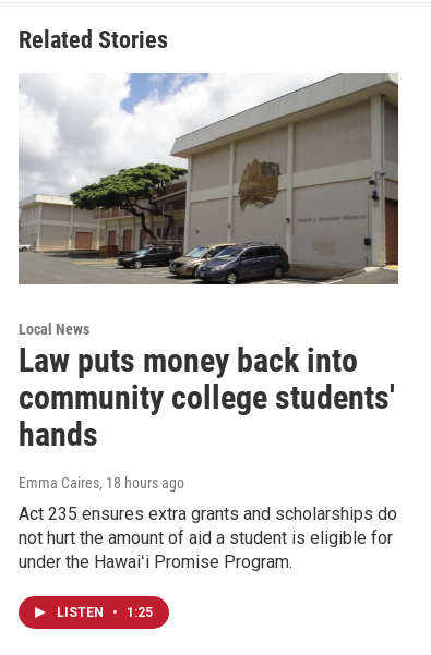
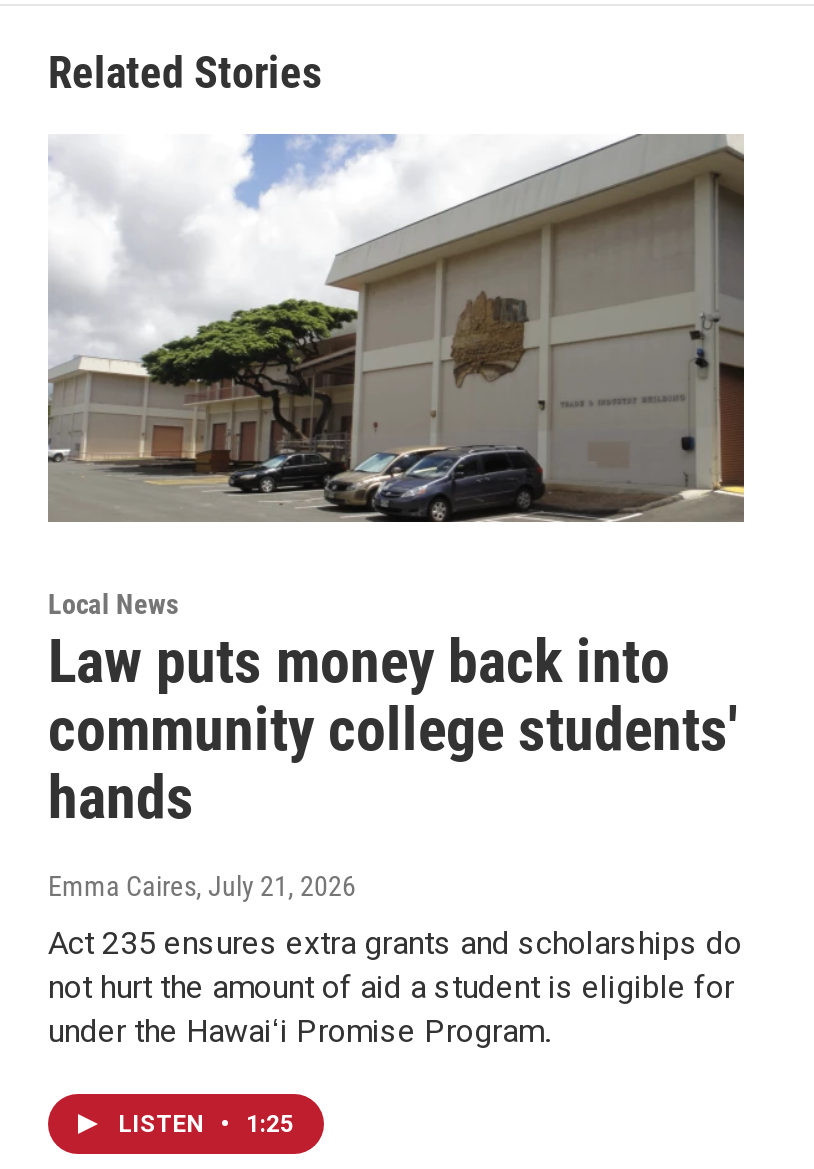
- Emma Caires, 18 hours ago
+ Emma Caires, July 21, 2026
